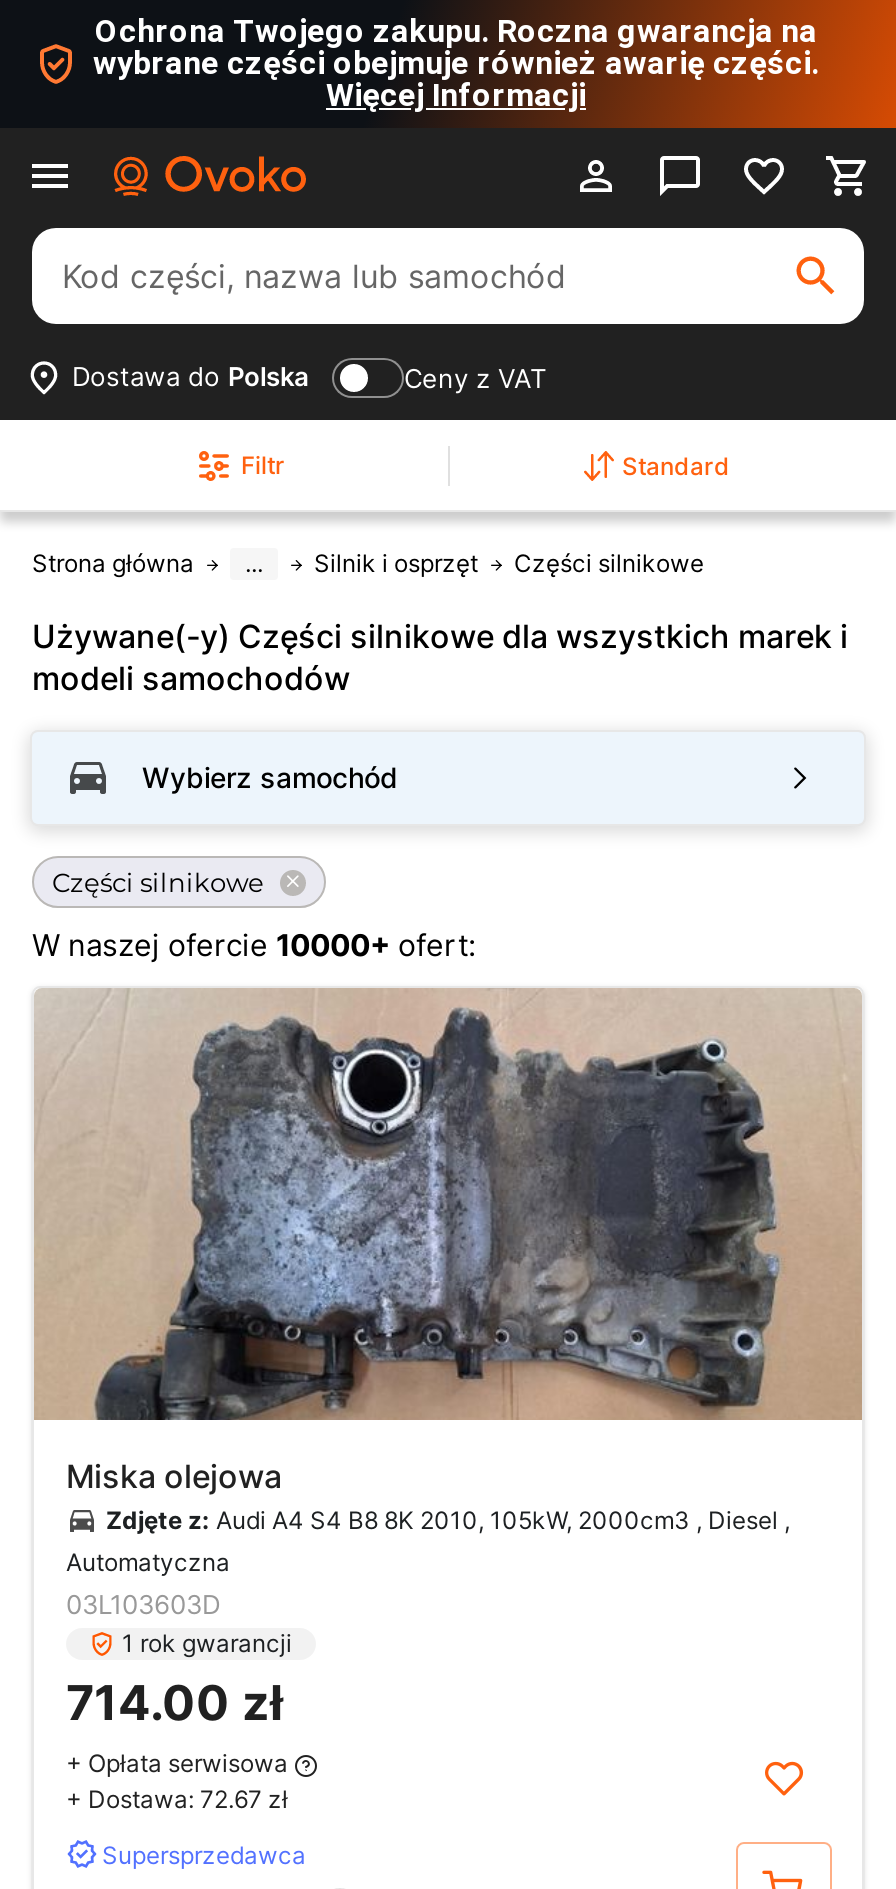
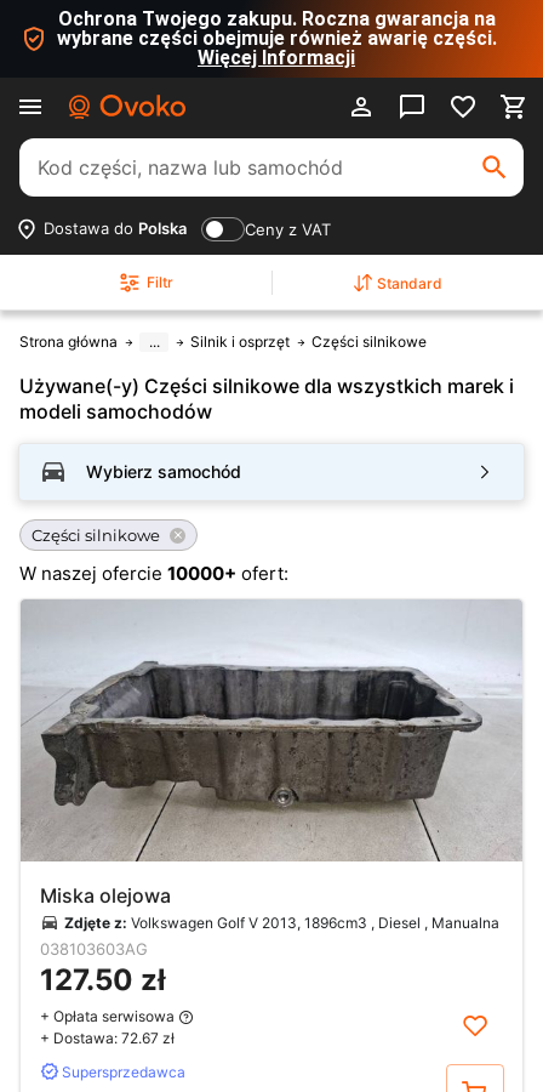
- [image]
+ [image]

- Zdjęte z: Audi A4 S4 B8 8K 2010, 105kW, 2000cm3 , Diesel ,
- Automatyczna
- 03L103603D
- 1 rok gwarancji
- 714.00 zł
+ Zdjęte z: Volkswagen Golf V 2013, 1896cm3 , Diesel , Manualna
+ 038103603AG
+ 127.50 zł
